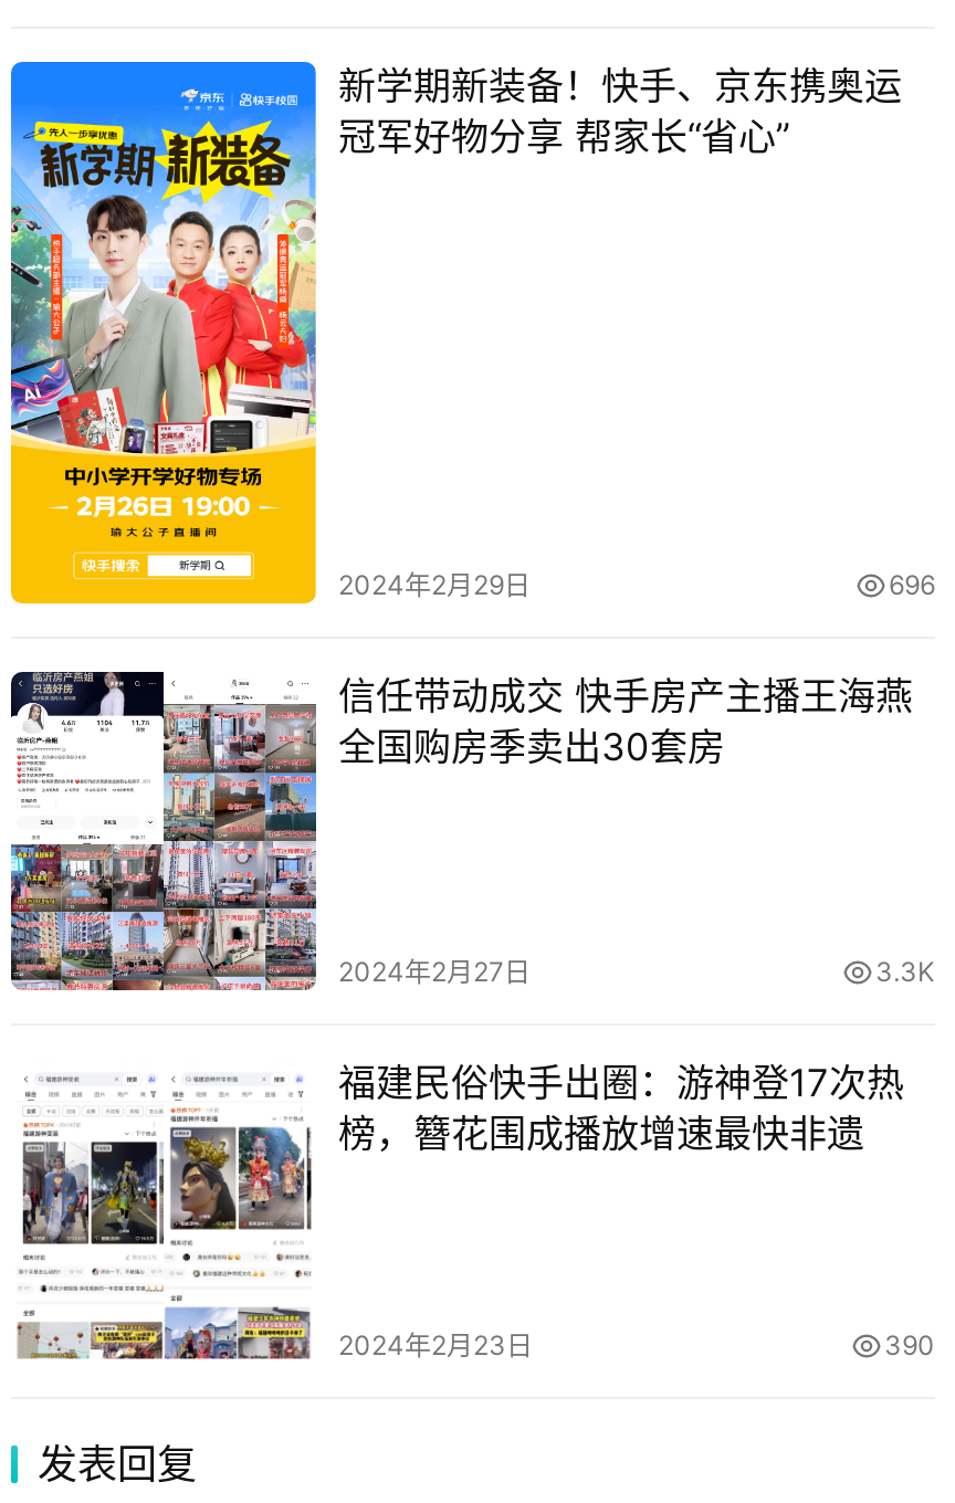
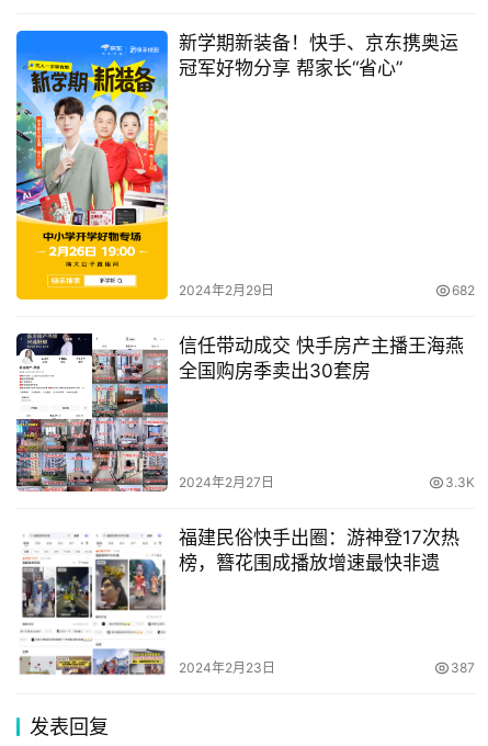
- 696
+ 682

- 390
+ 387
